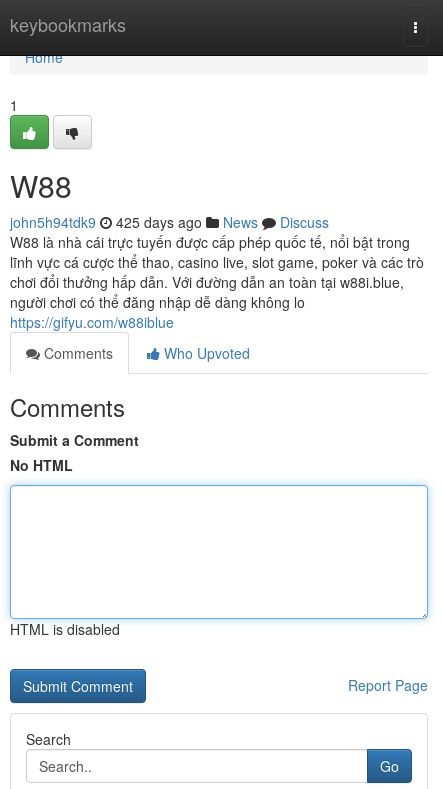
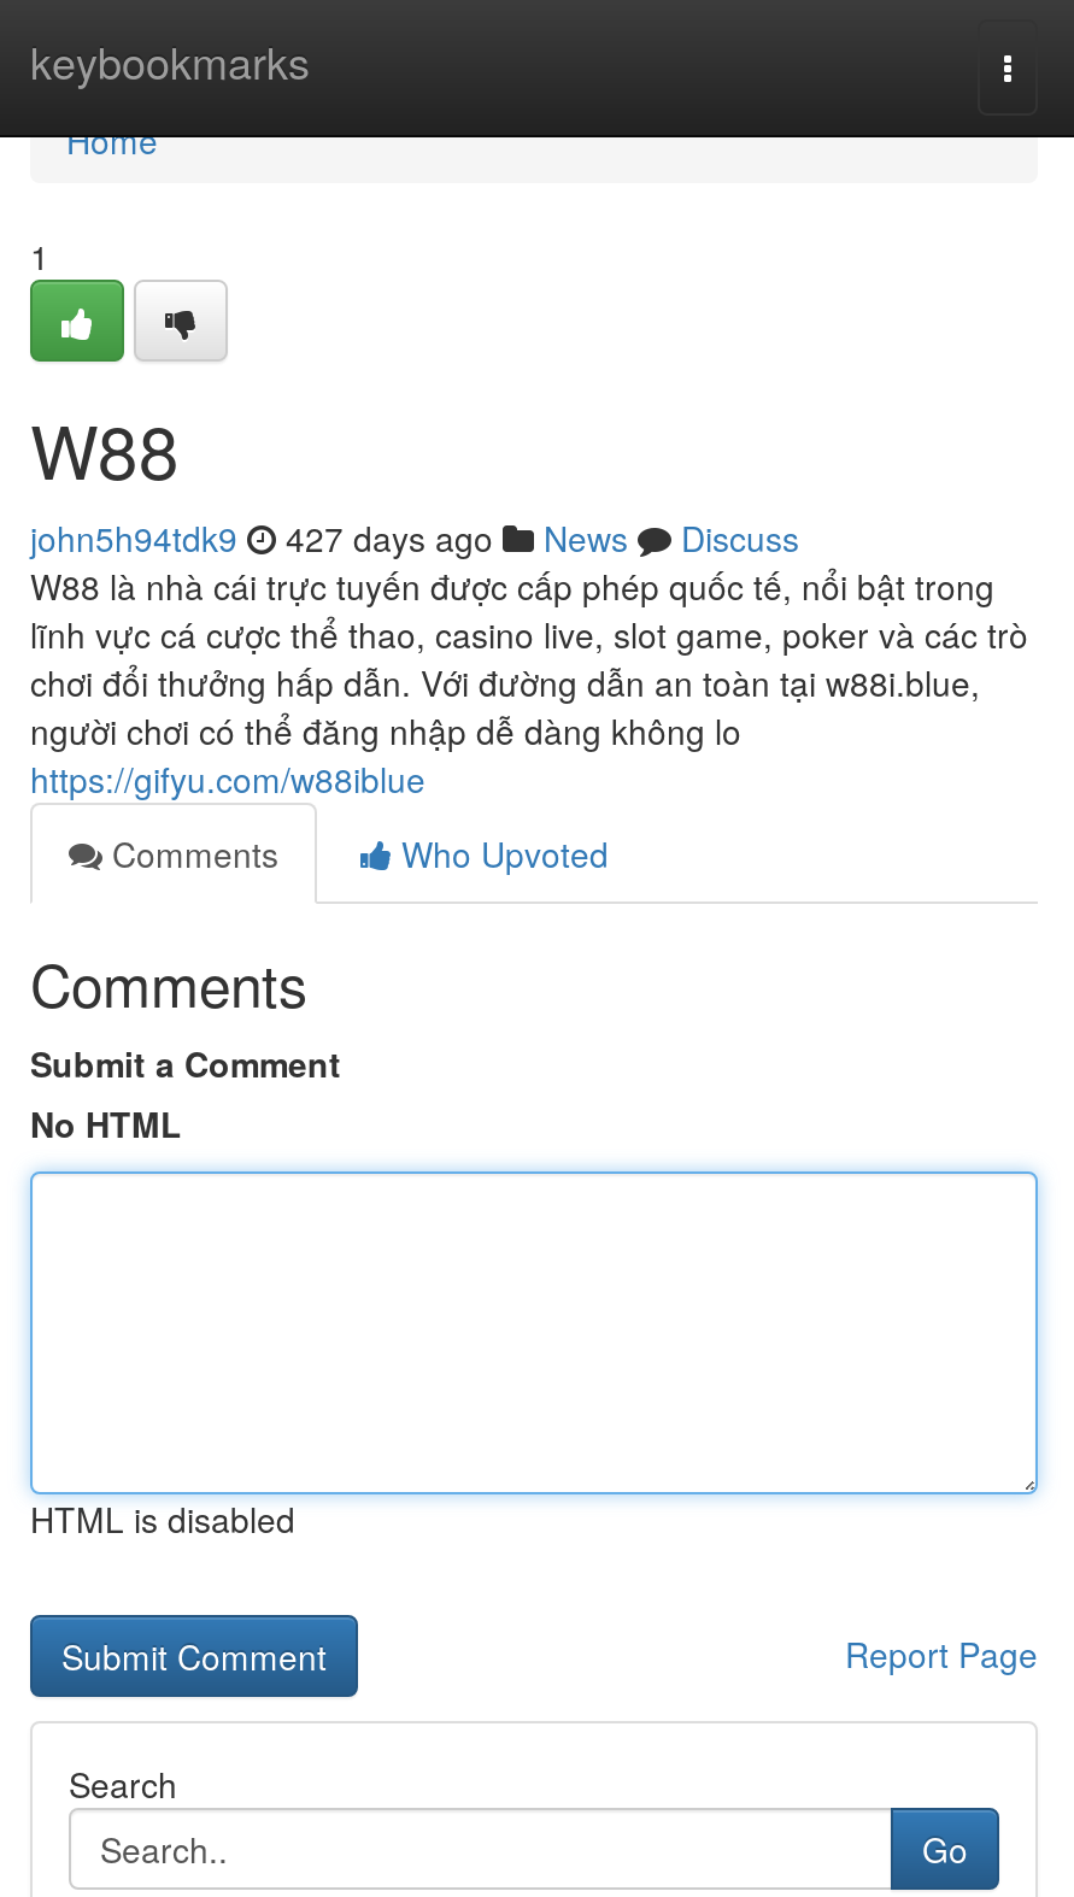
- john5h94tdk9 425 days ago News Discuss
+ john5h94tdk9 427 days ago News Discuss
